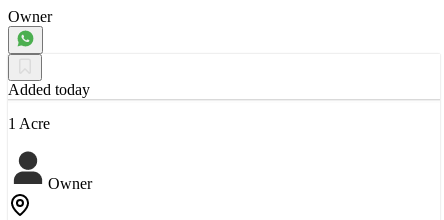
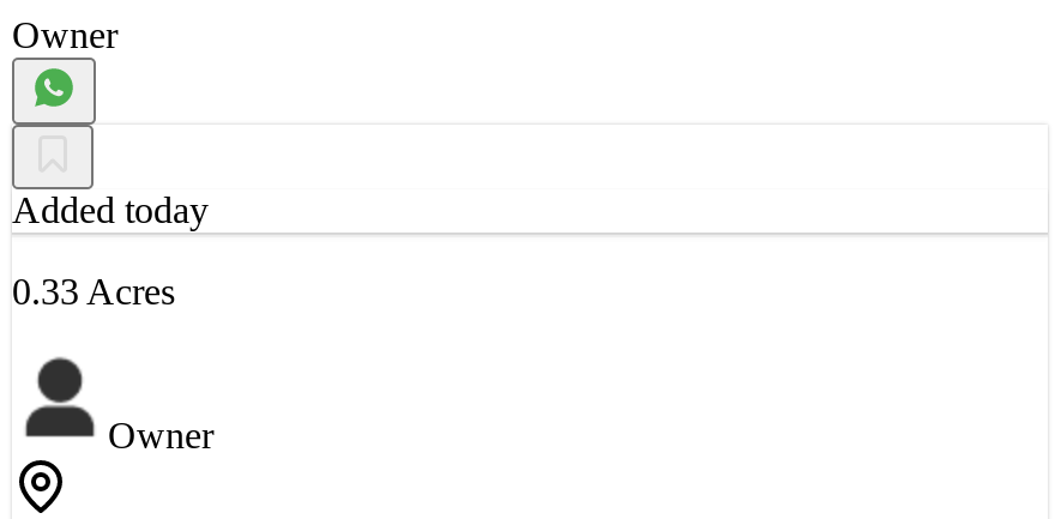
- 1 Acre
+ 0.33 Acres
